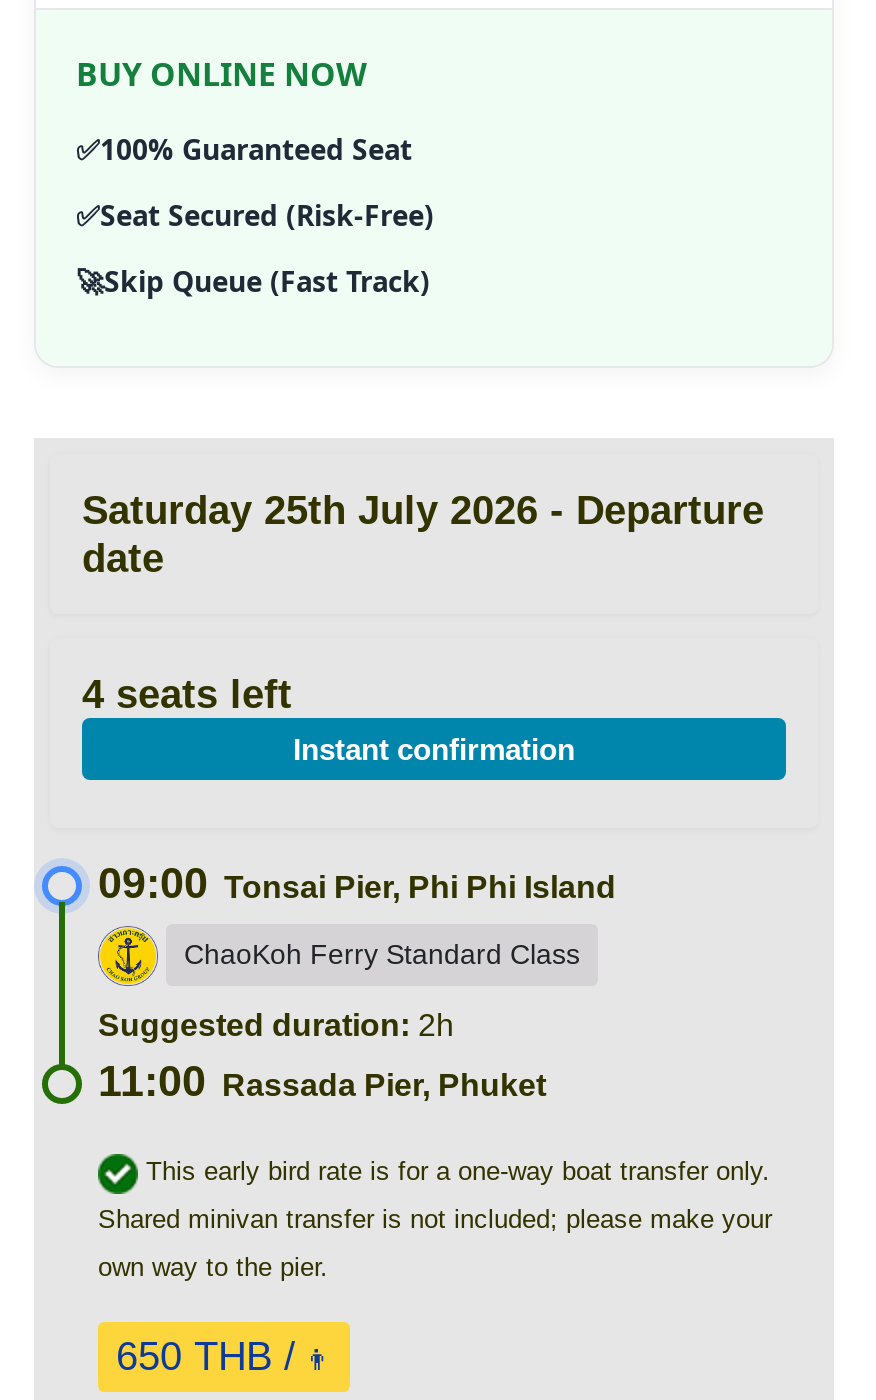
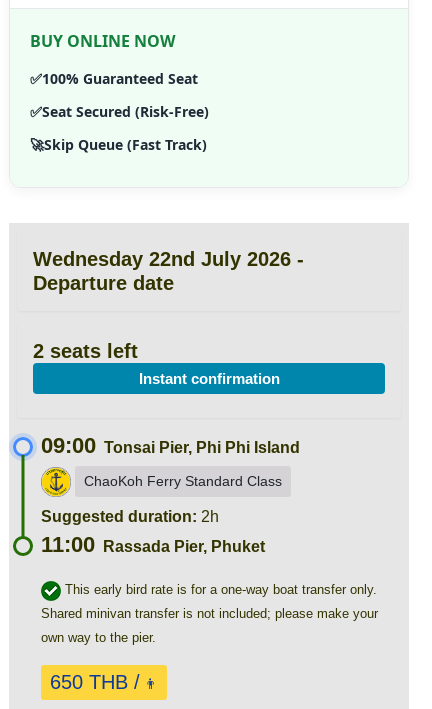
- Saturday 25th July 2026 - Departure
- date
+ Wednesday 22nd July 2026 -
+ Departure date

- 4 seats left
+ 2 seats left
